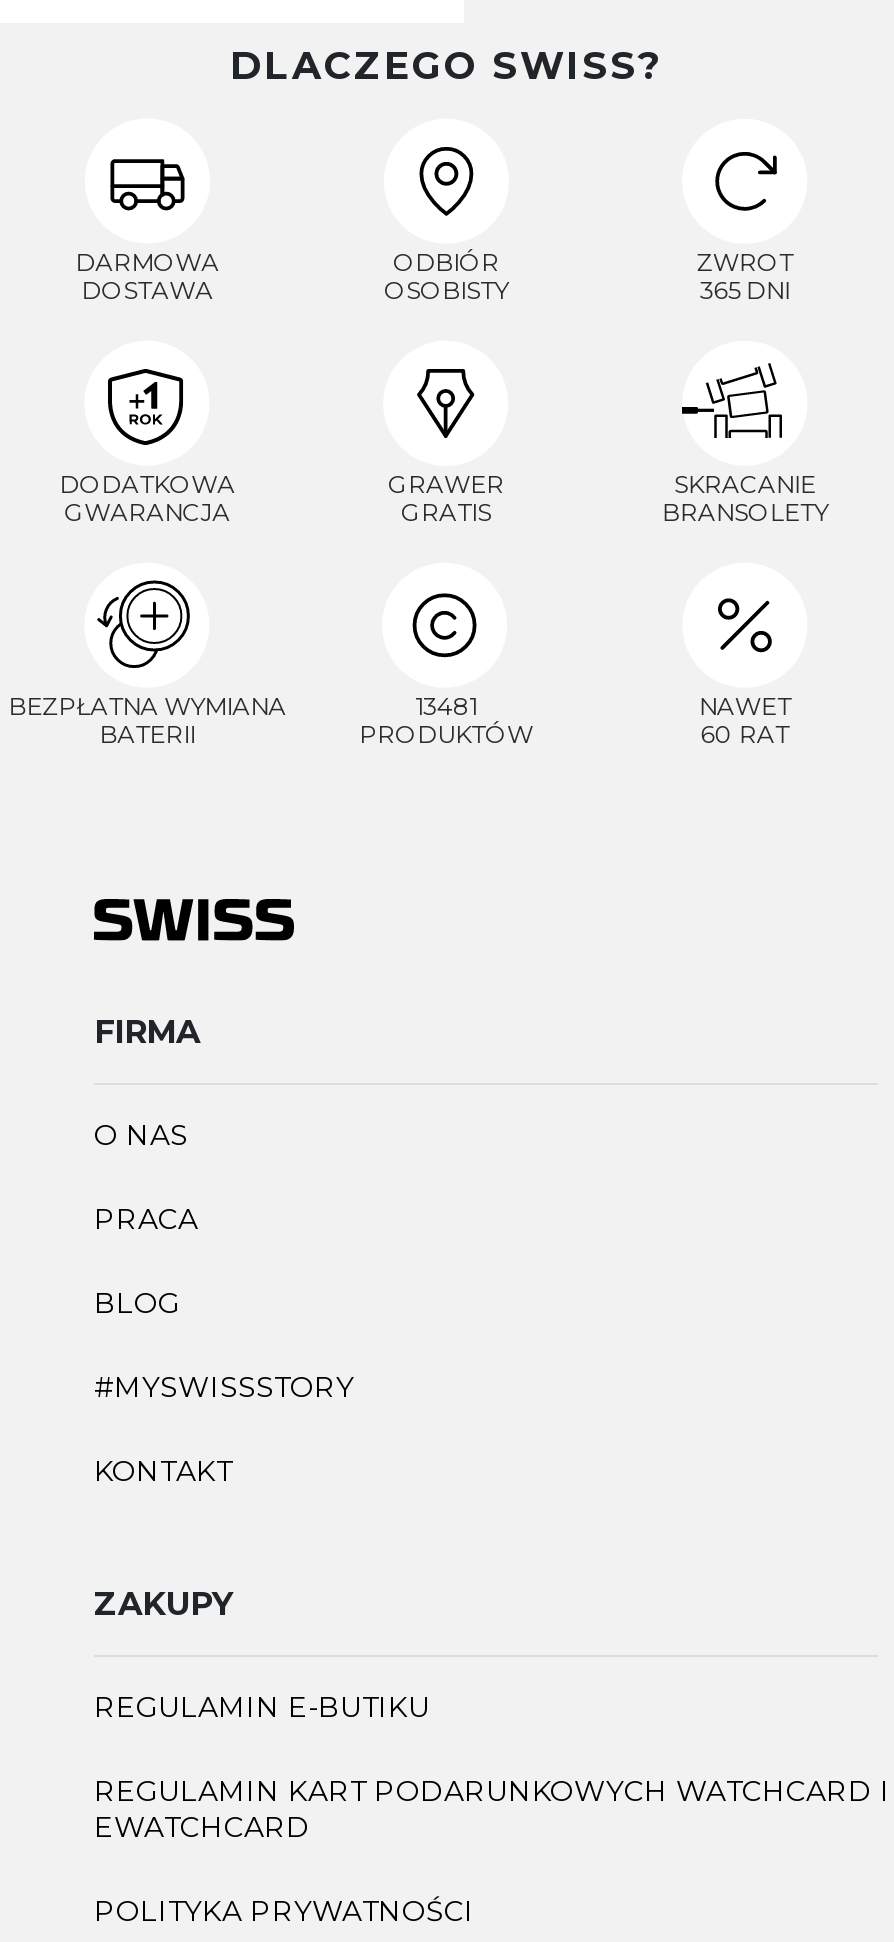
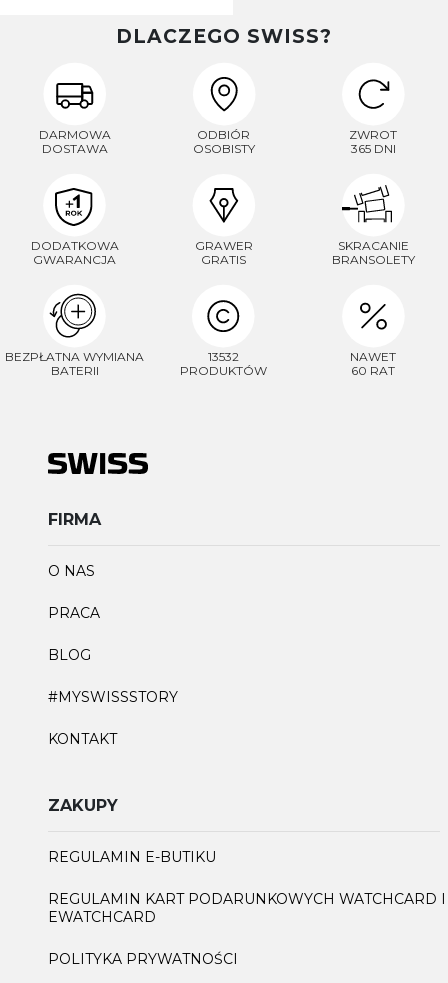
- 13481
+ 13532
